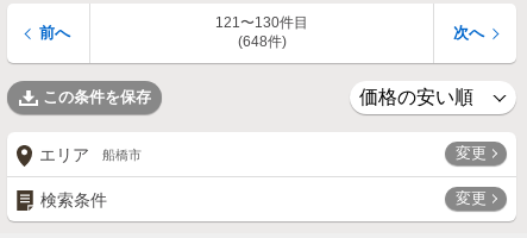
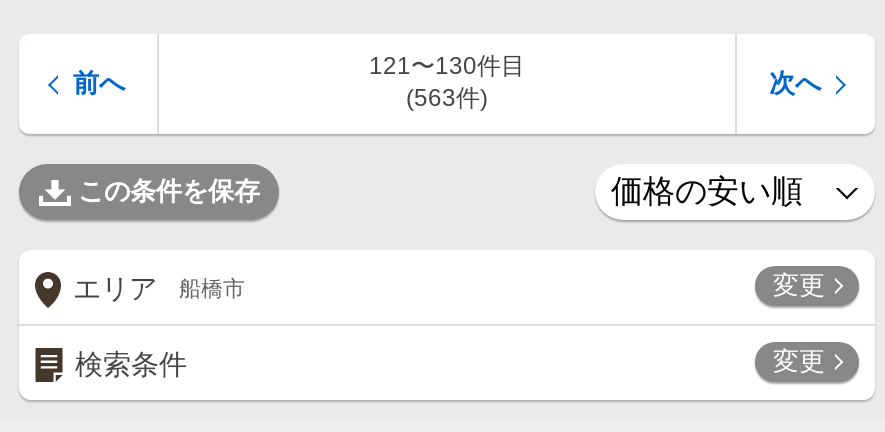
- (648件)
+ (563件)
